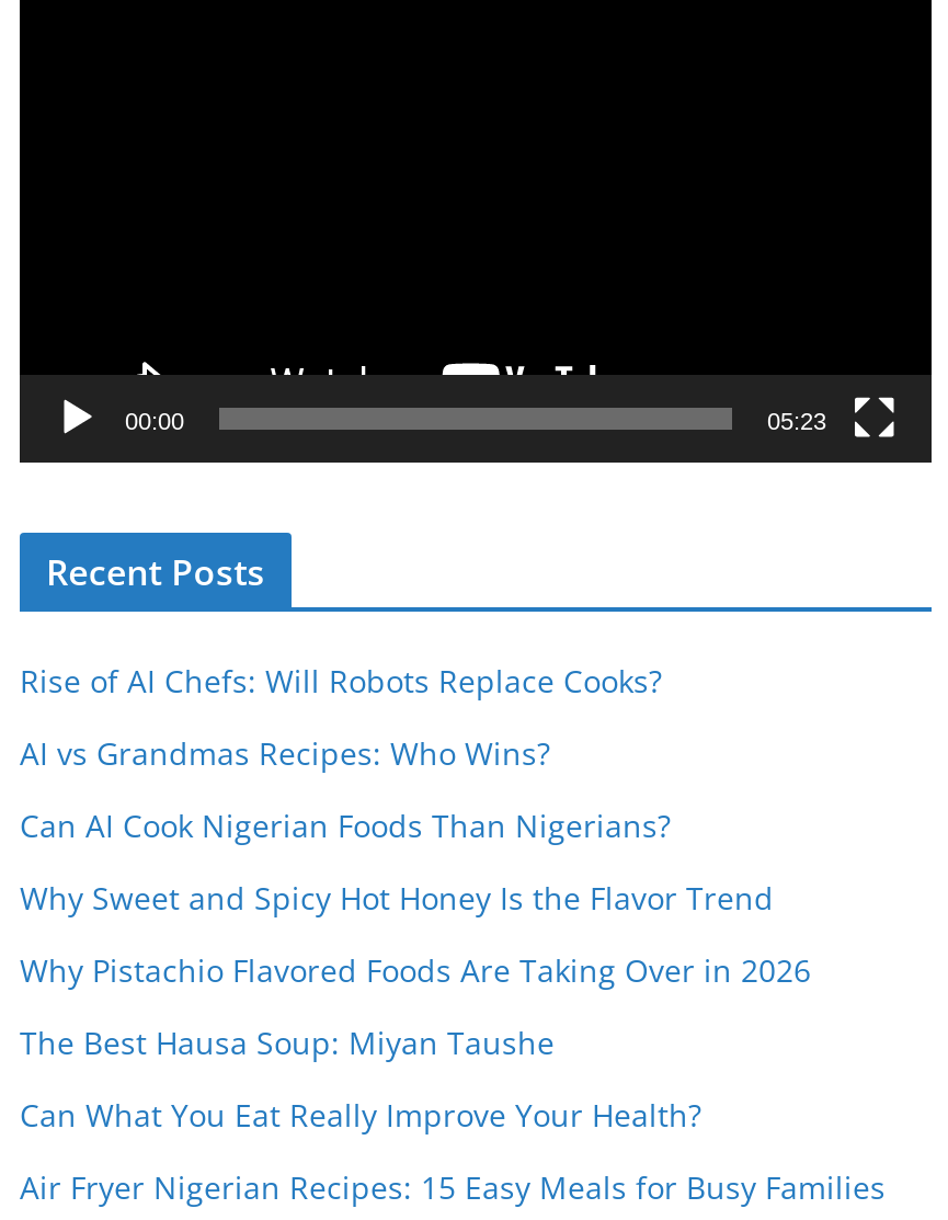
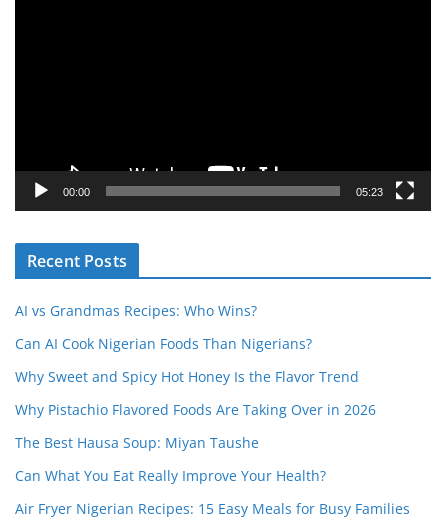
- Rise of AI Chefs: Will Robots Replace Cooks?
